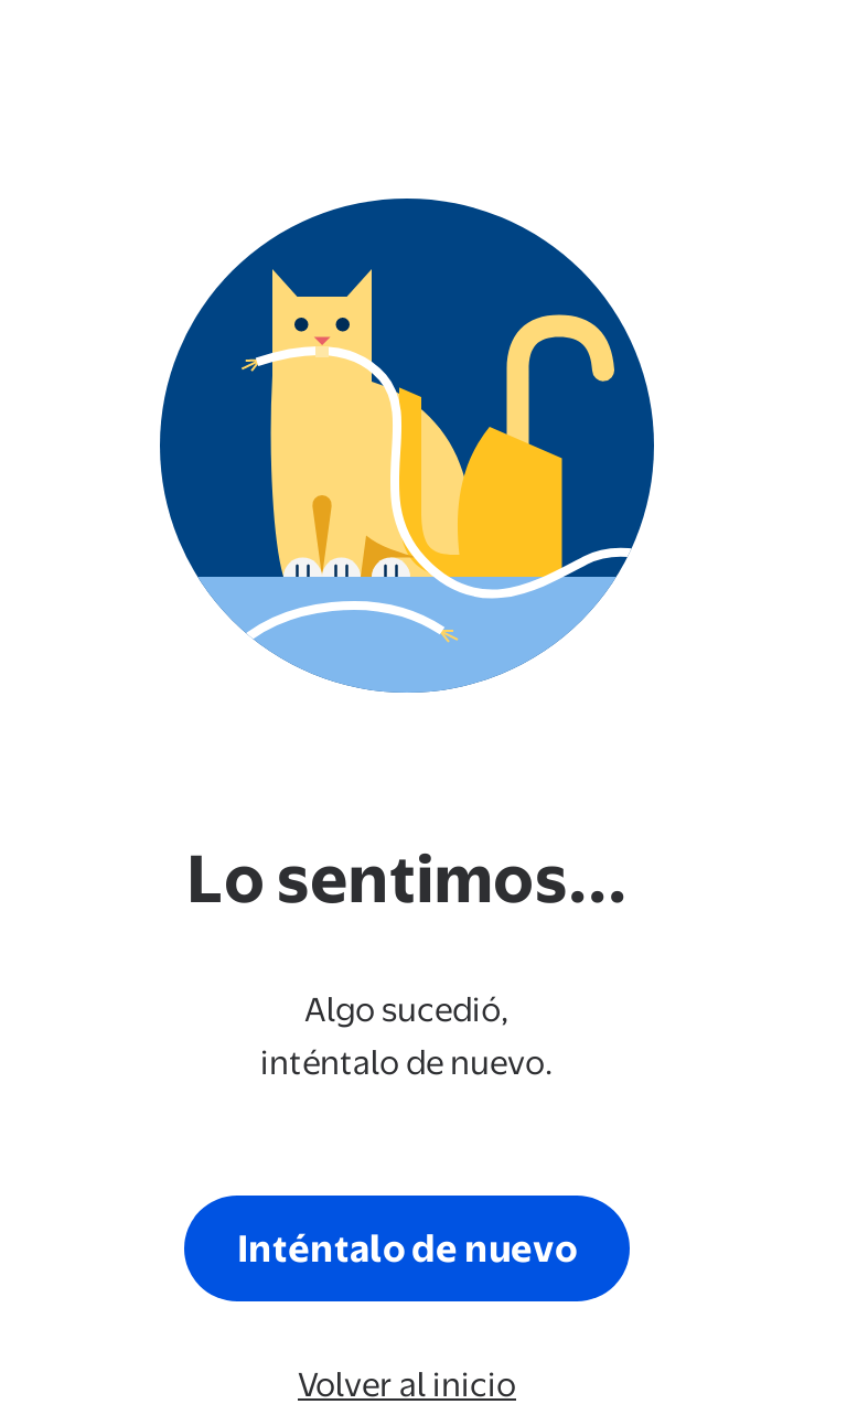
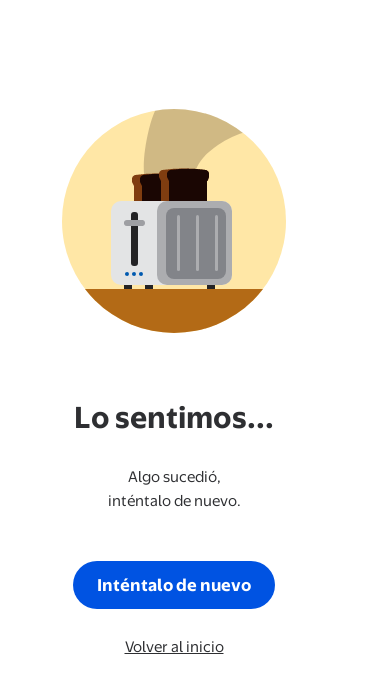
- [image]
+ [image]
